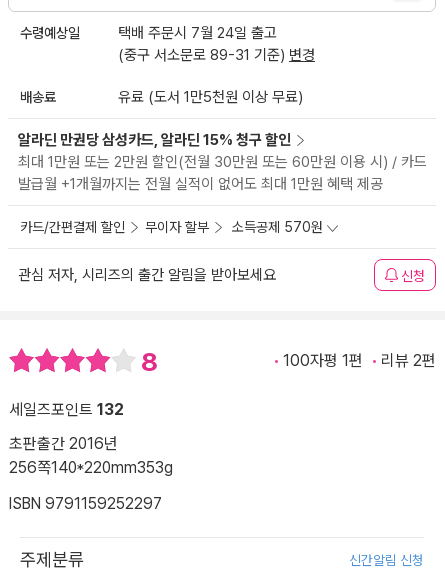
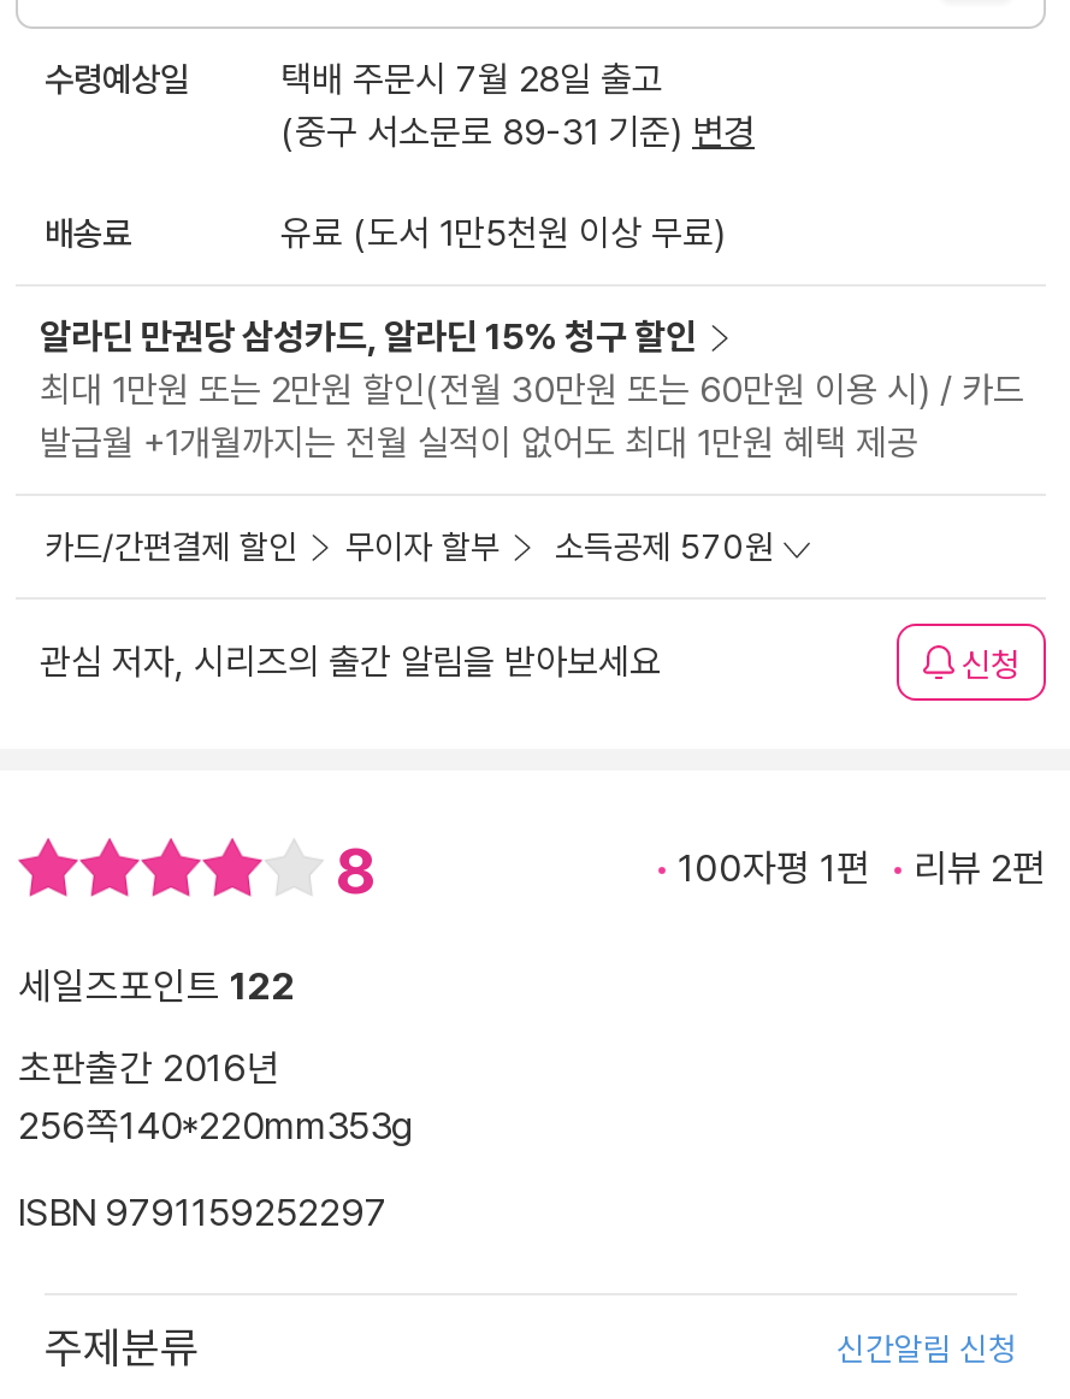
- 택배 주문시 7월 24일 출고
+ 택배 주문시 7월 28일 출고

- 세일즈포인트 132
+ 세일즈포인트 122
